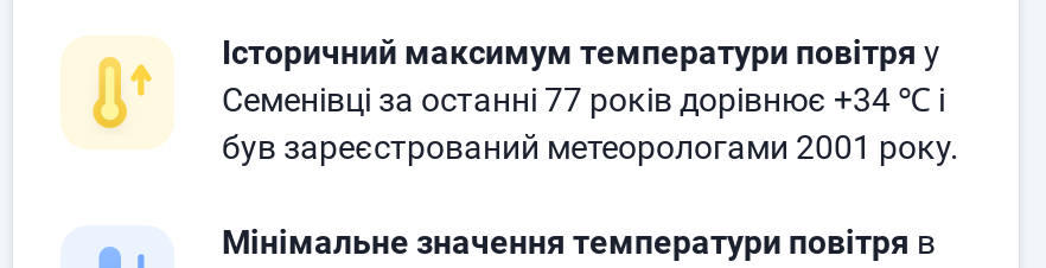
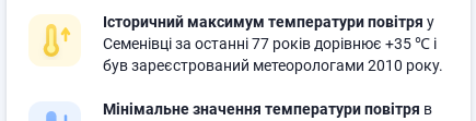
- Семенівці за останні 77 років дорівнює +34 ℃ і
+ Семенівці за останні 77 років дорівнює +35 ℃ і

- був зареєстрований метеорологами 2001 року.
+ був зареєстрований метеорологами 2010 року.
